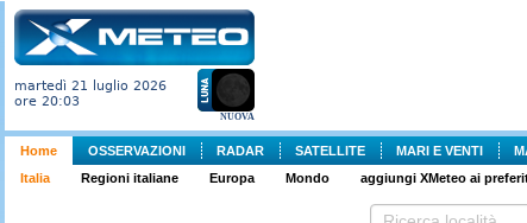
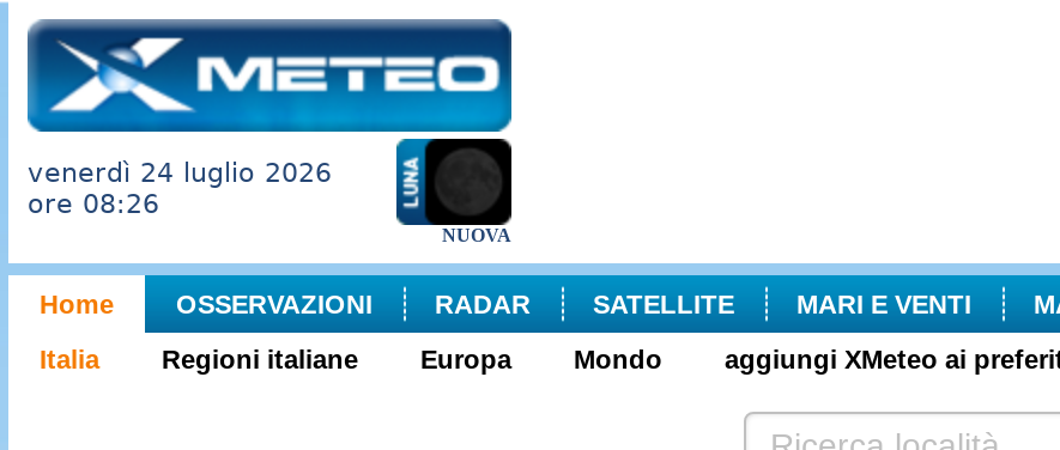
- martedì 21 luglio 2026
+ venerdì 24 luglio 2026

- ore 20:03
+ ore 08:26
